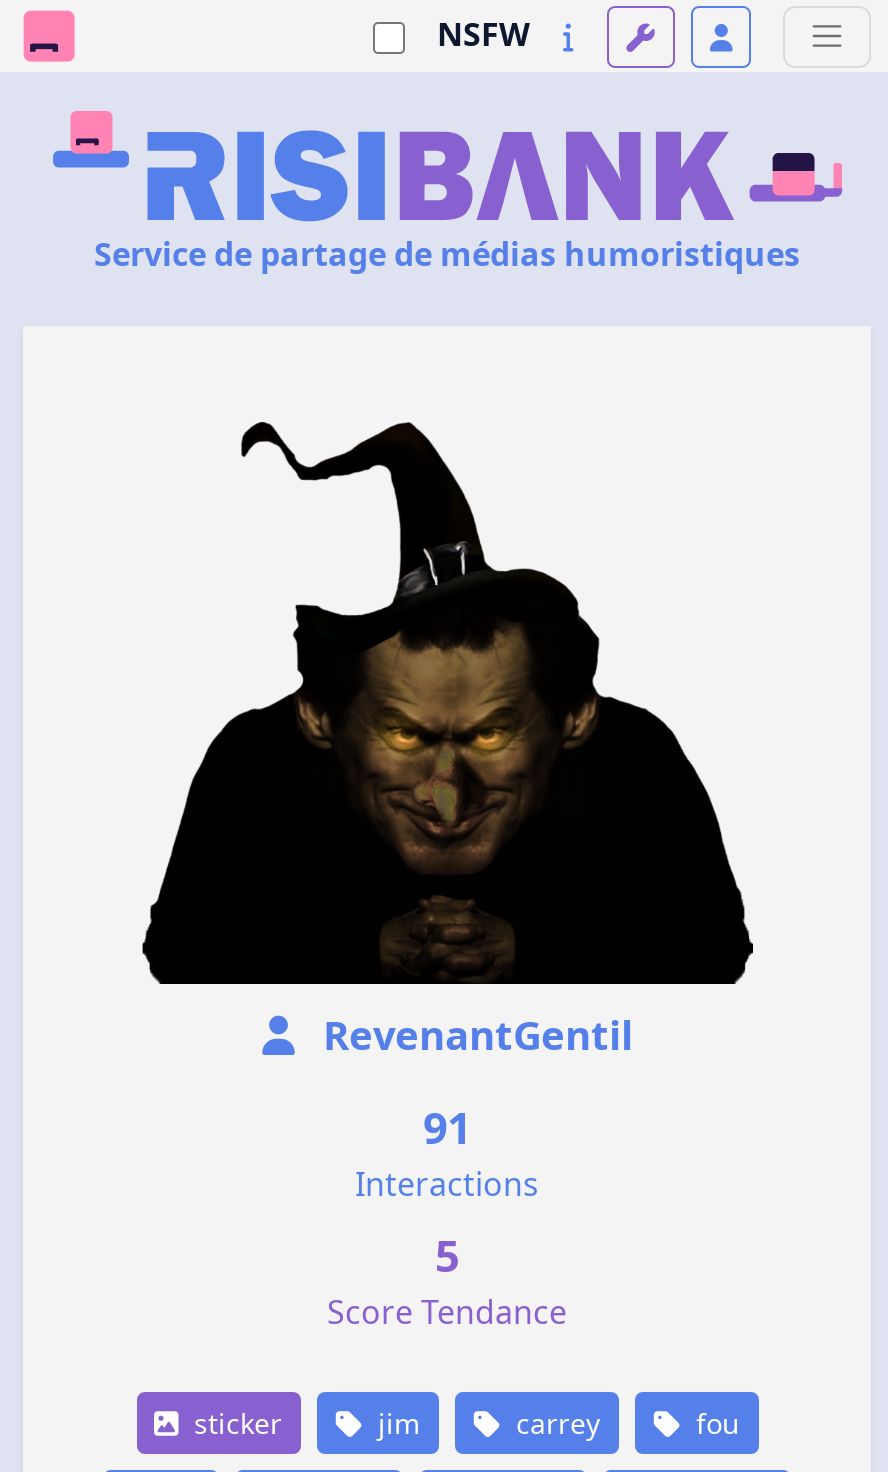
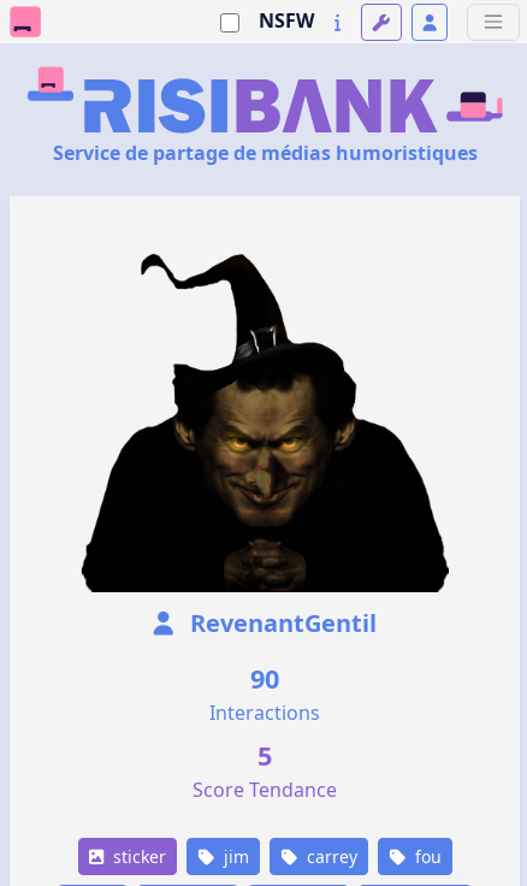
- 91
+ 90
